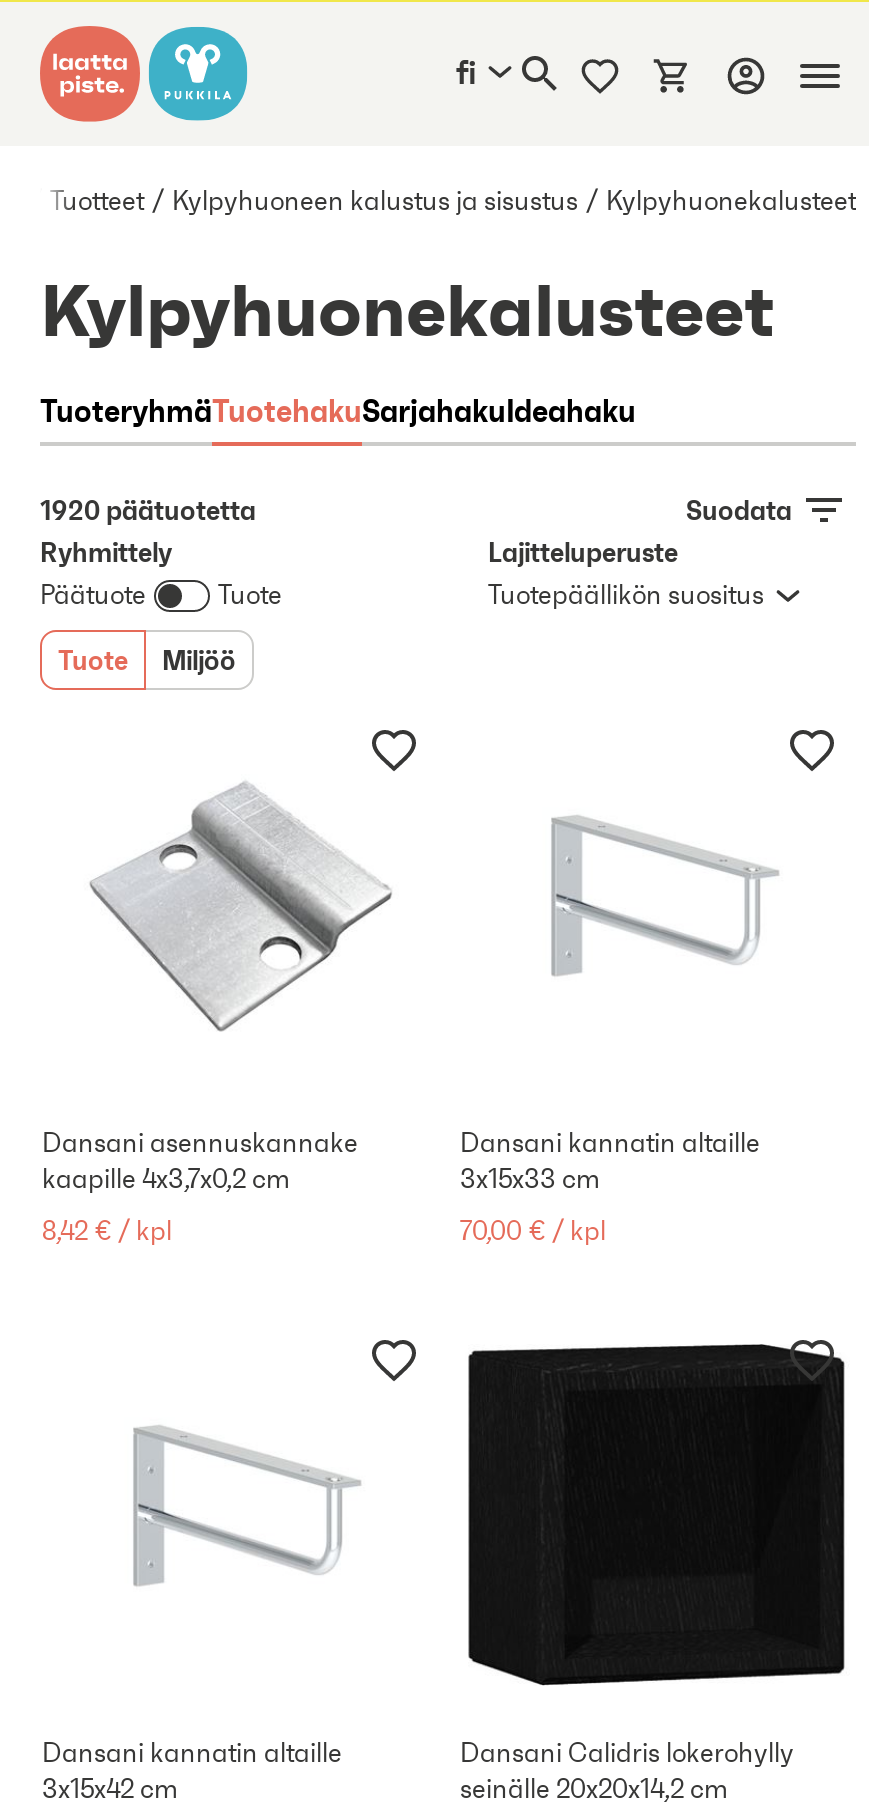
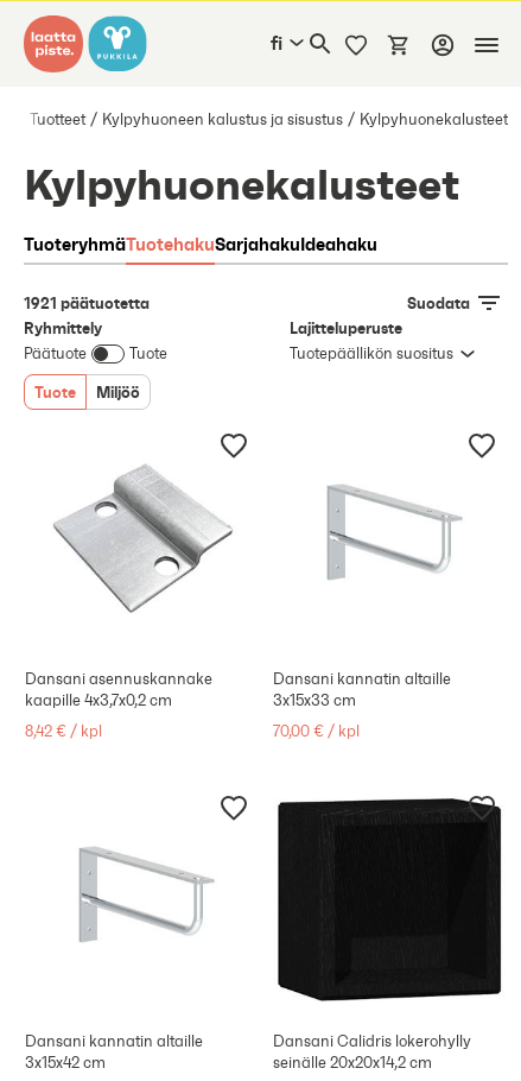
- 1920 päätuotetta
+ 1921 päätuotetta
